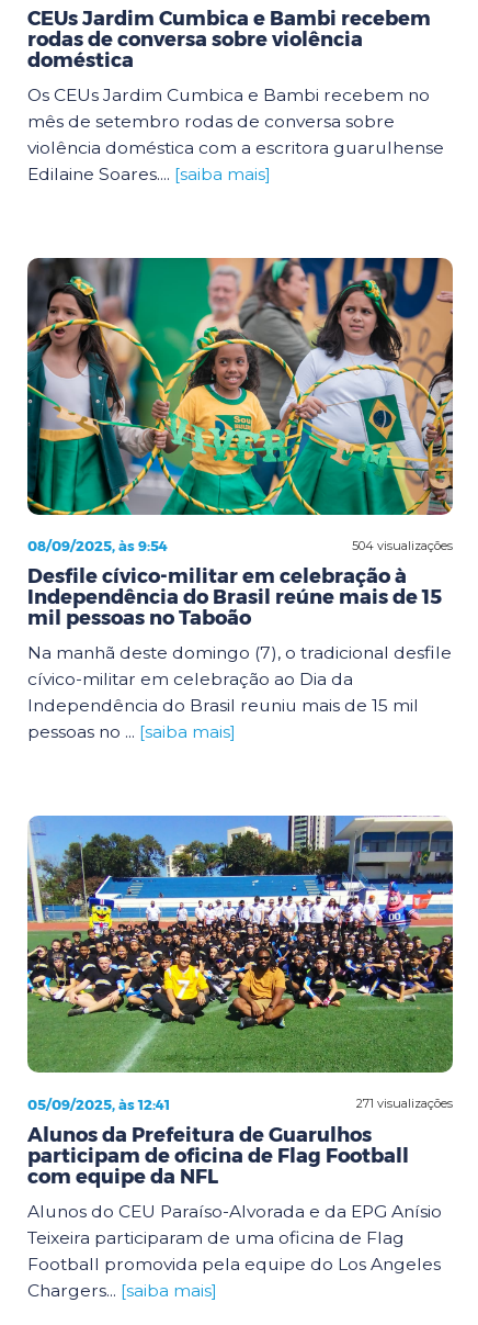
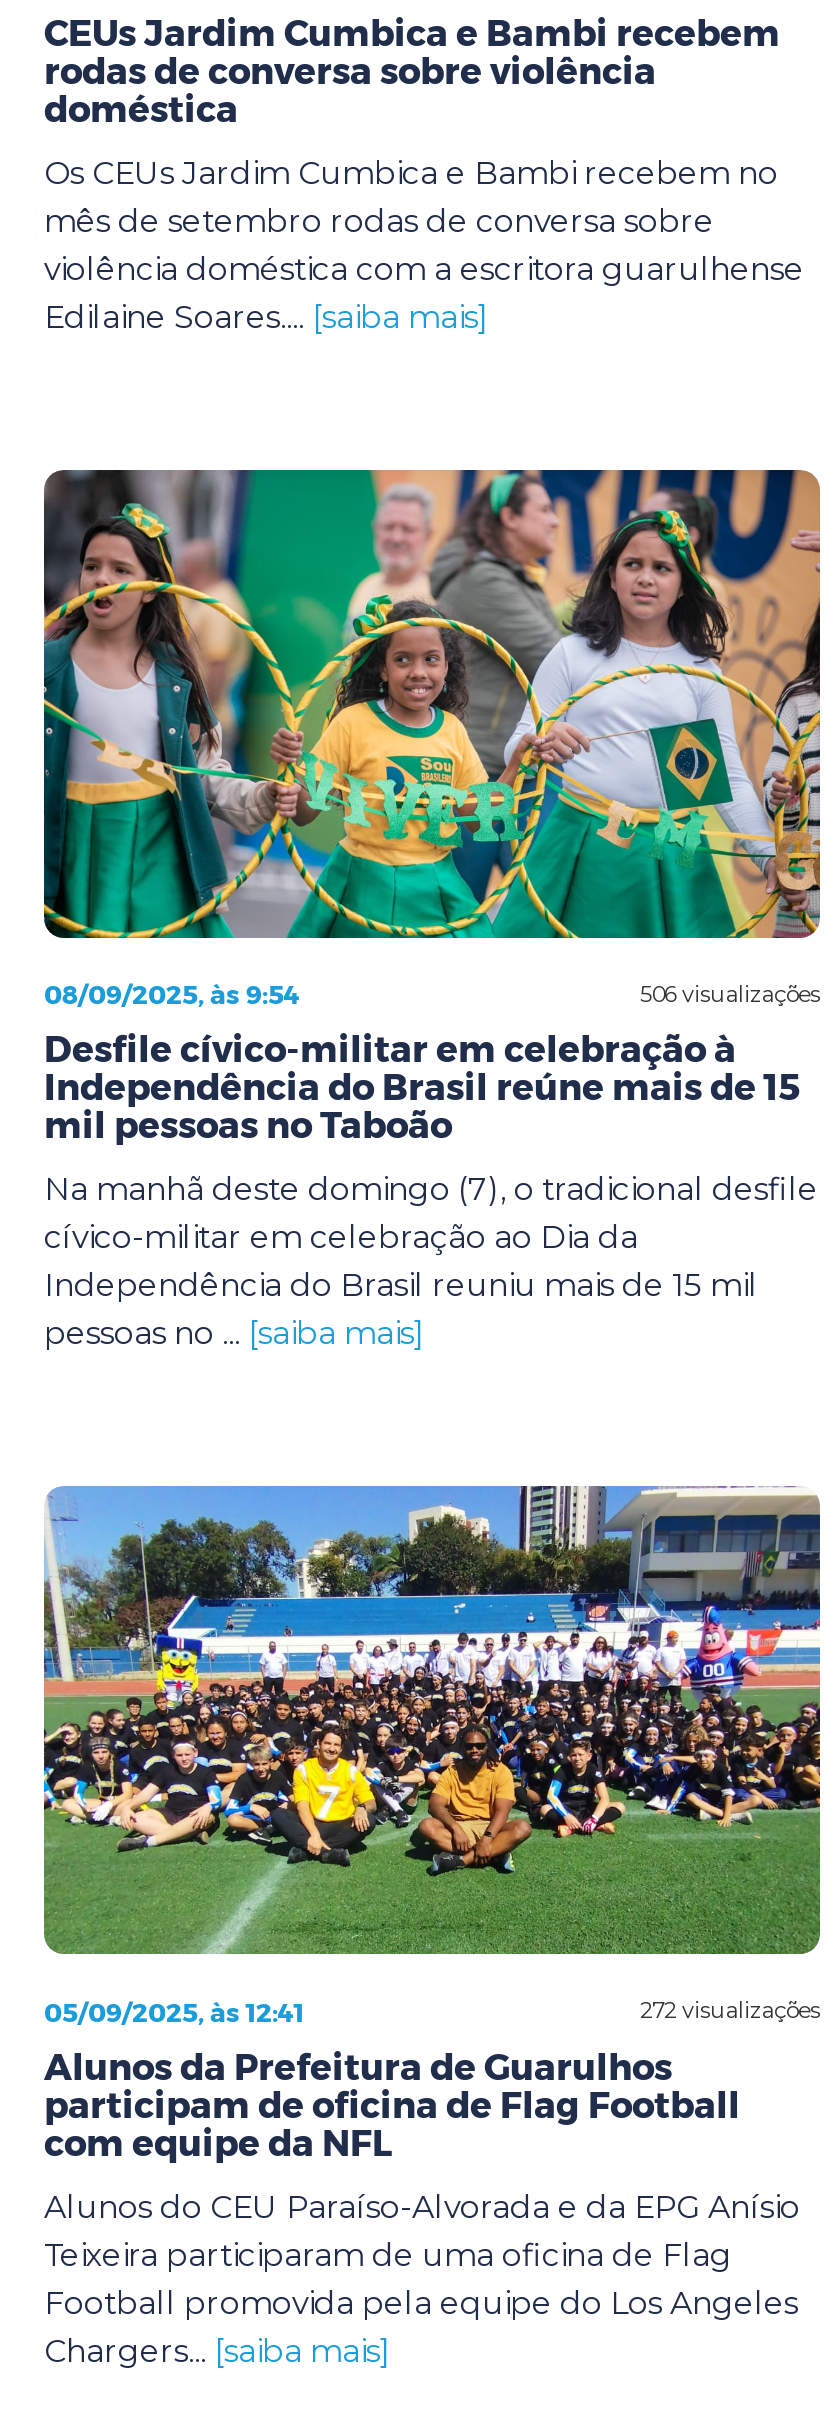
- 504 visualizações
+ 506 visualizações

- 271 visualizações
+ 272 visualizações
